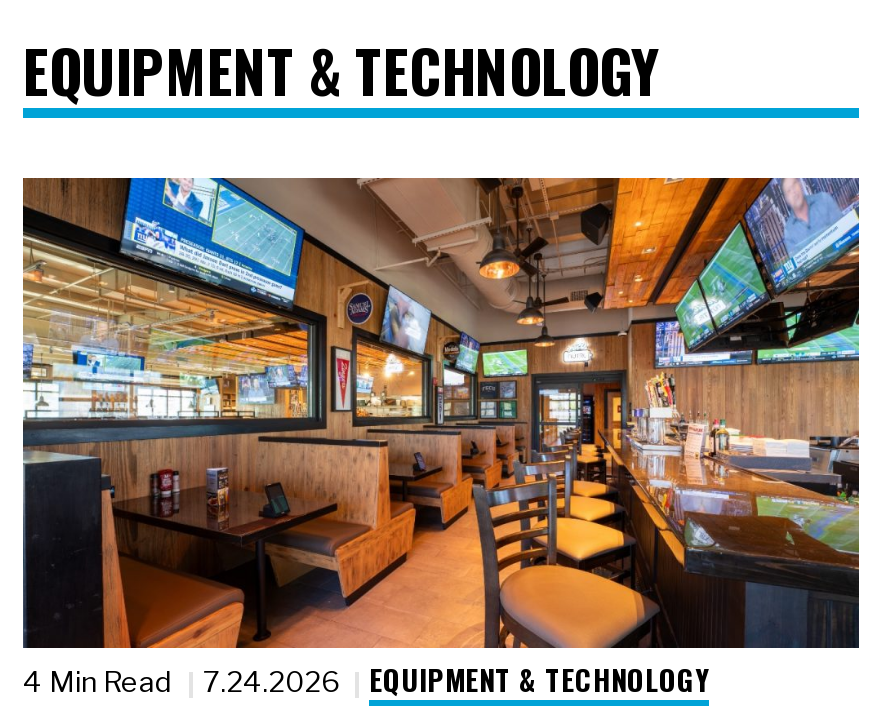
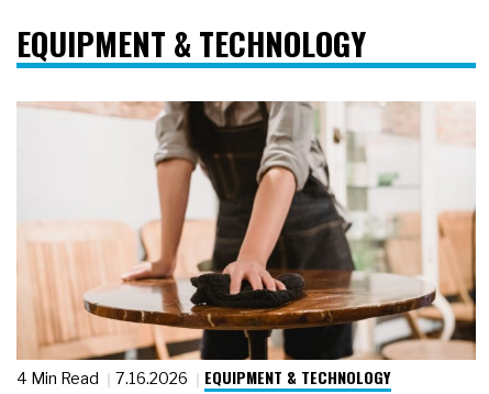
- [image]
- 4 Min Read 7.24.2026 EQUIPMENT & TECHNOLOGY
+ [image]
+ 4 Min Read 7.16.2026 EQUIPMENT & TECHNOLOGY
